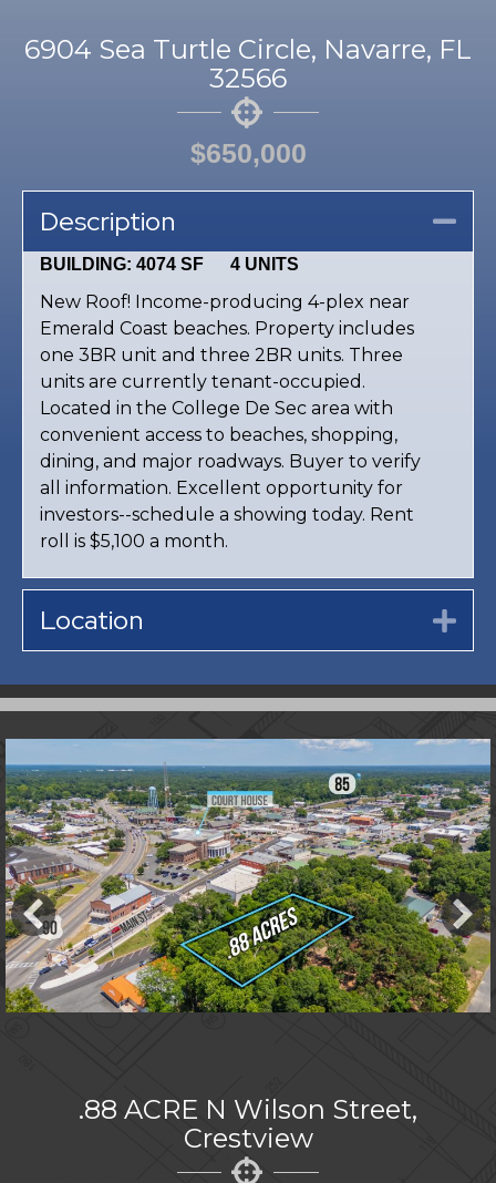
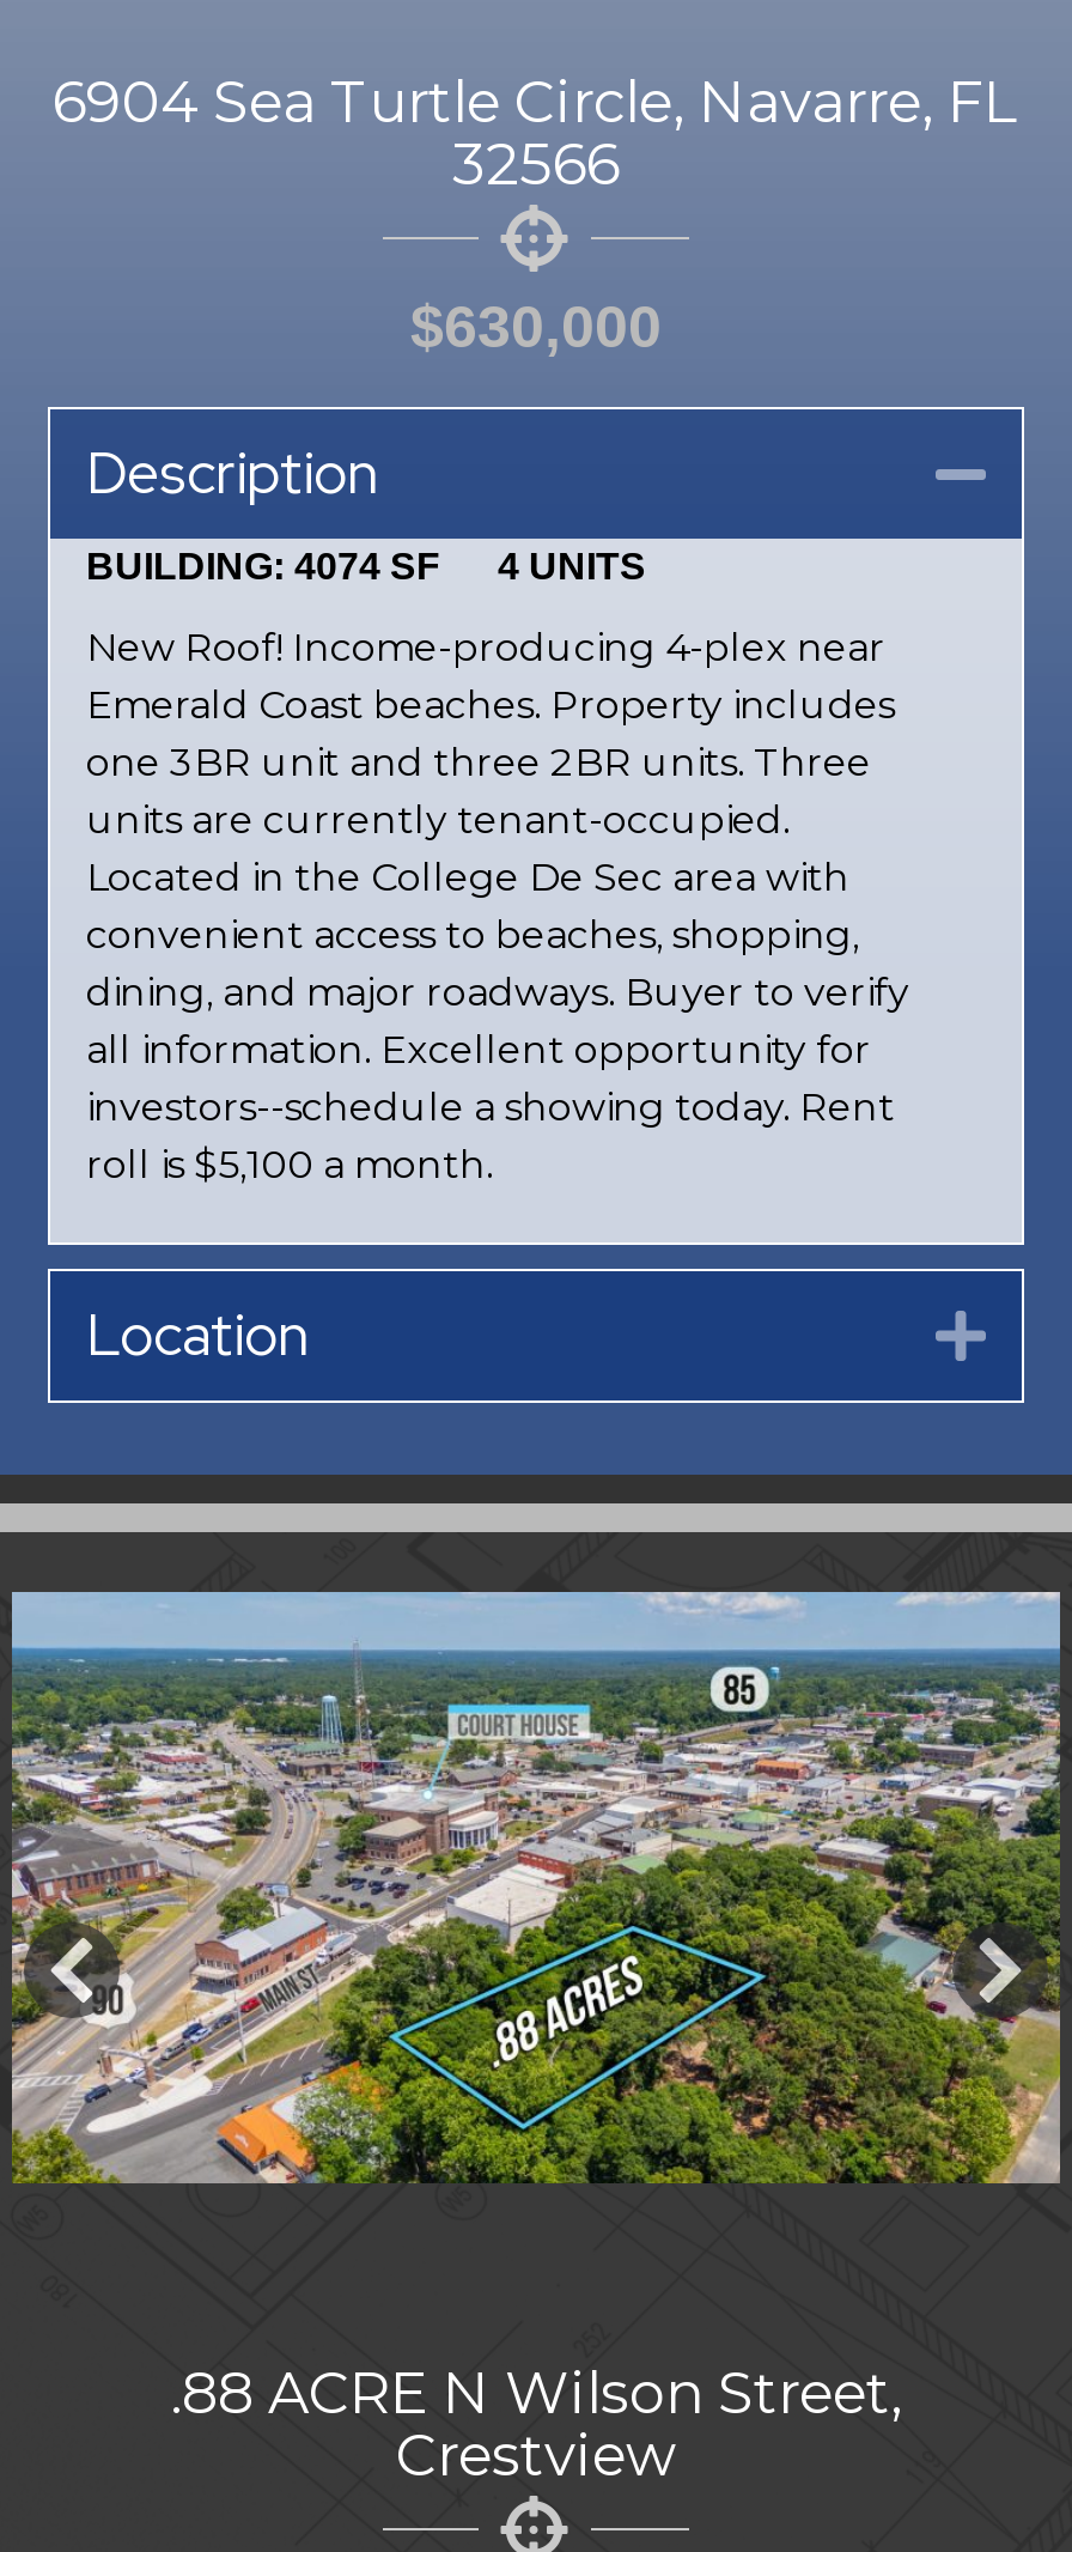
- $650,000
+ $630,000
